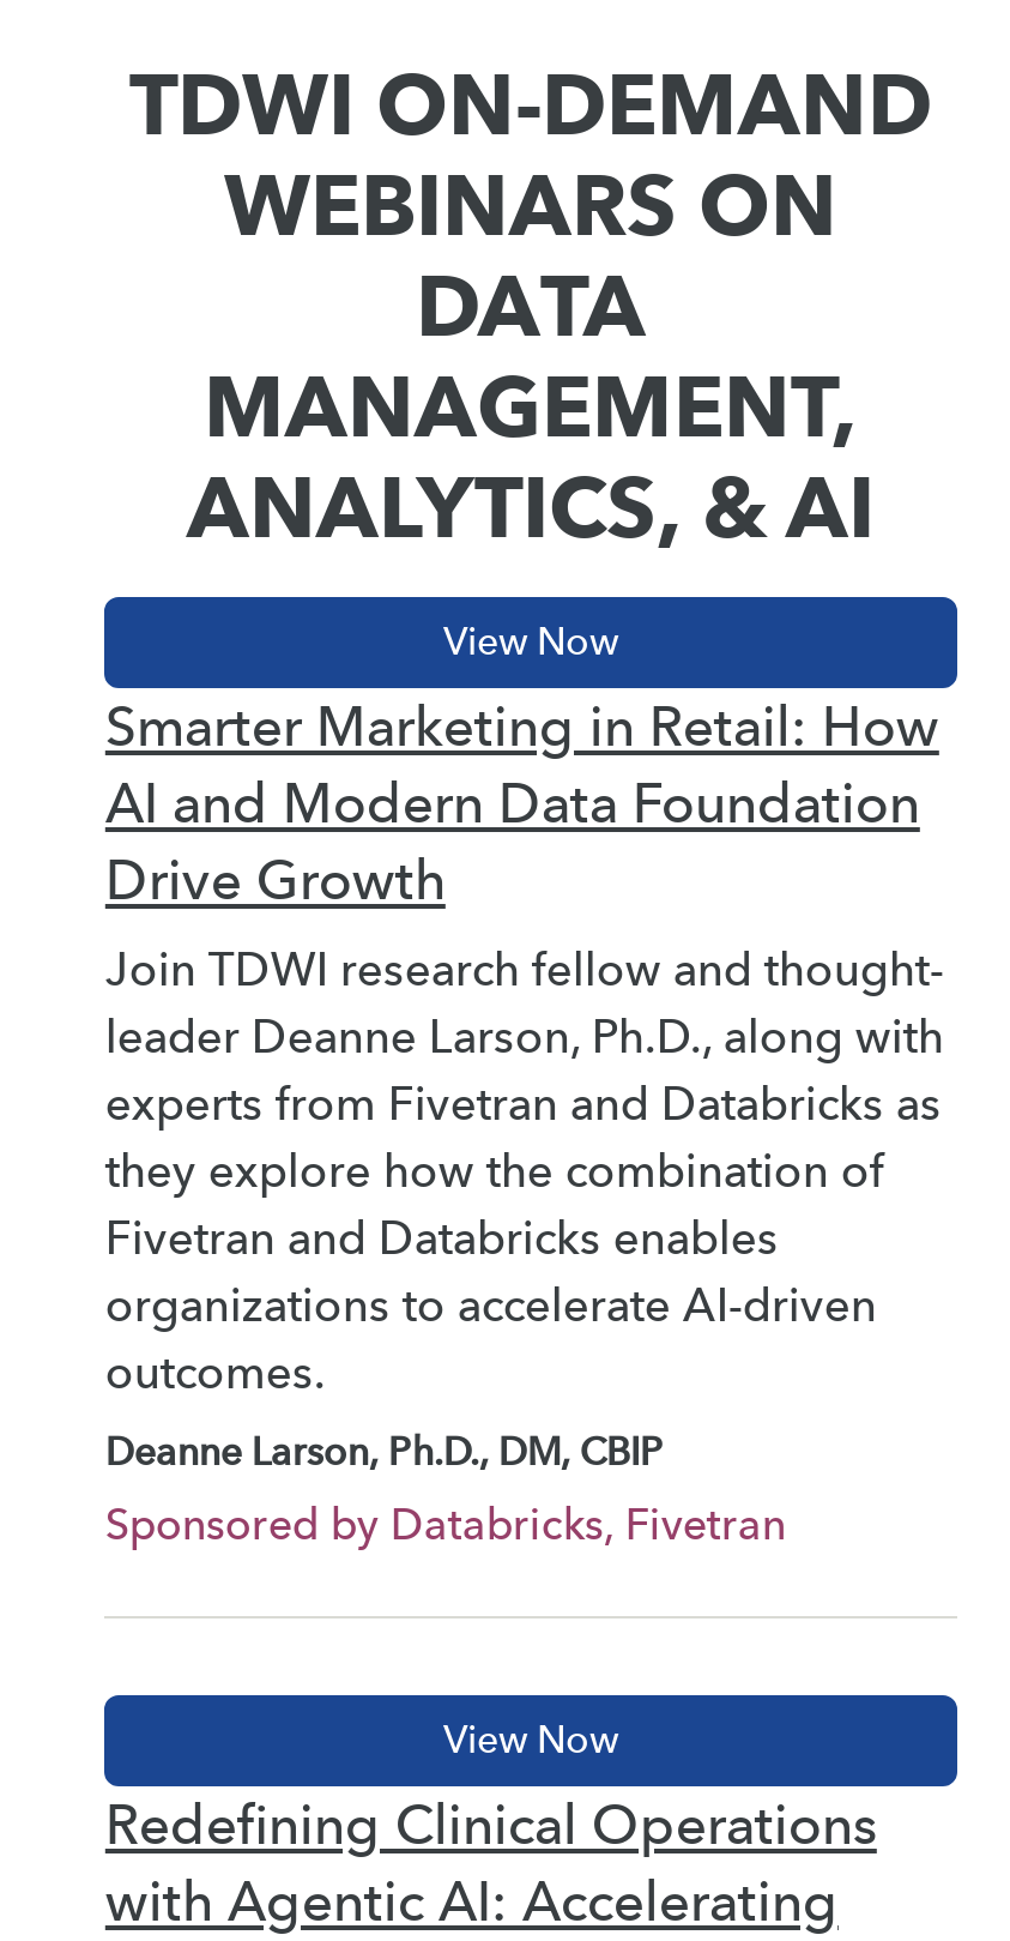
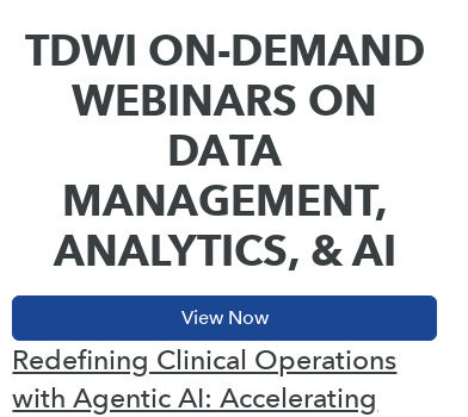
- Smarter Marketing in Retail: How
- AI and Modern Data Foundation
- Drive Growth
- Join TDWI research fellow and thought-
- leader Deanne Larson, Ph.D., along with
- experts from Fivetran and Databricks as
- they explore how the combination of
- Fivetran and Databricks enables
- organizations to accelerate AI-driven
- outcomes.
- Deanne Larson, Ph.D., DM, CBIP
- Sponsored by Databricks, Fivetran
